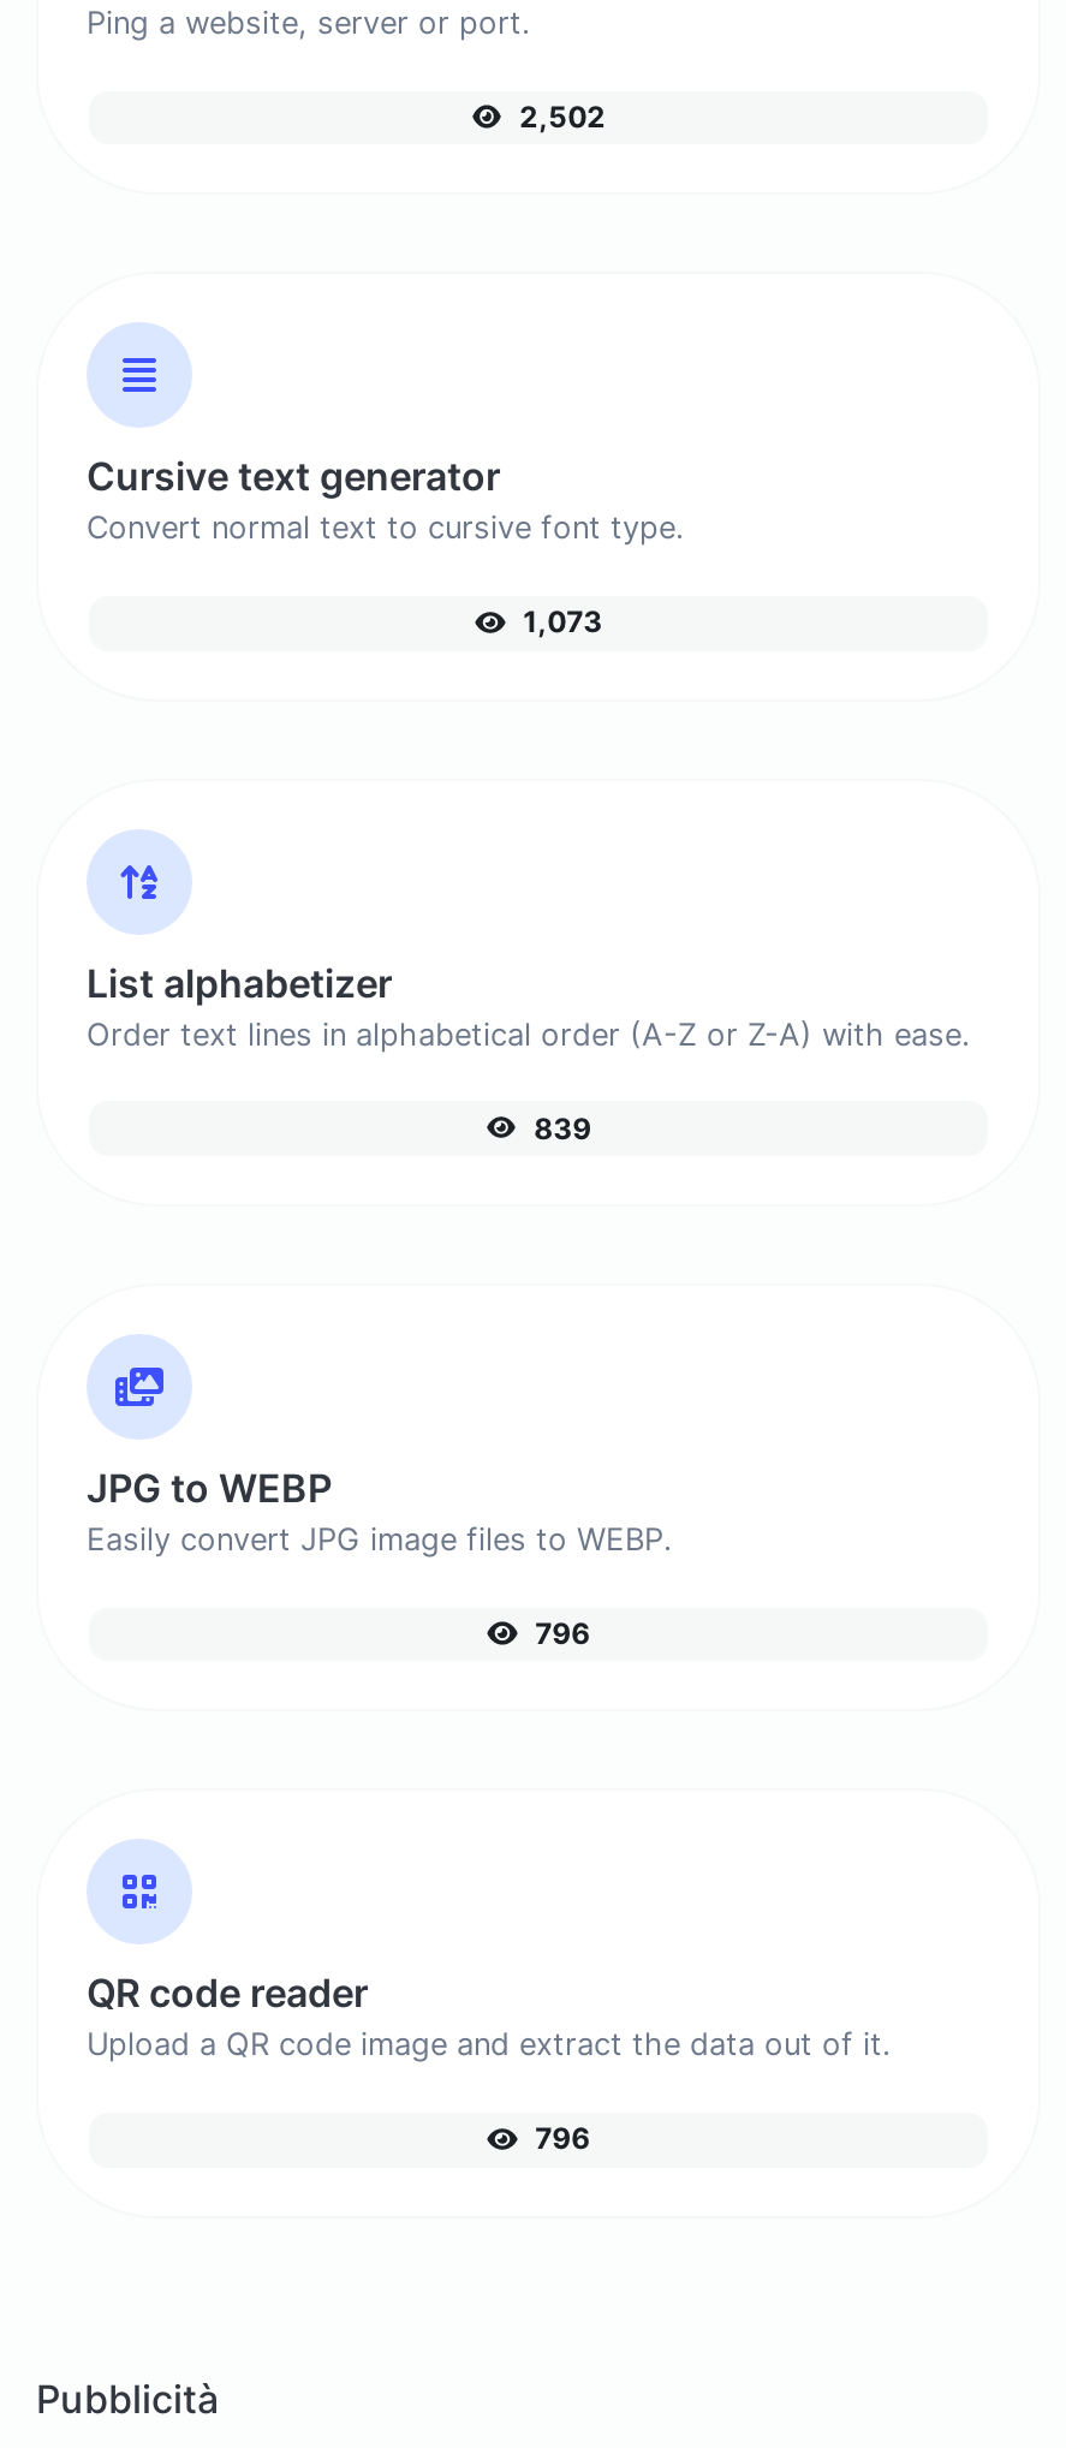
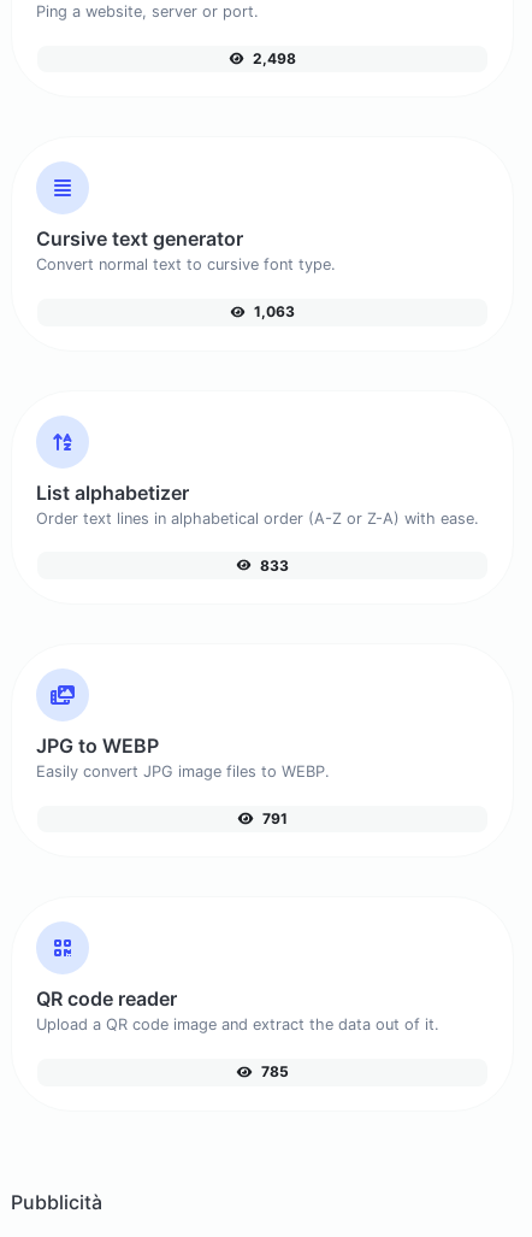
- 2,502
+ 2,498

- 1,073
+ 1,063

- 839
+ 833

- 796
+ 791

- 796
+ 785
